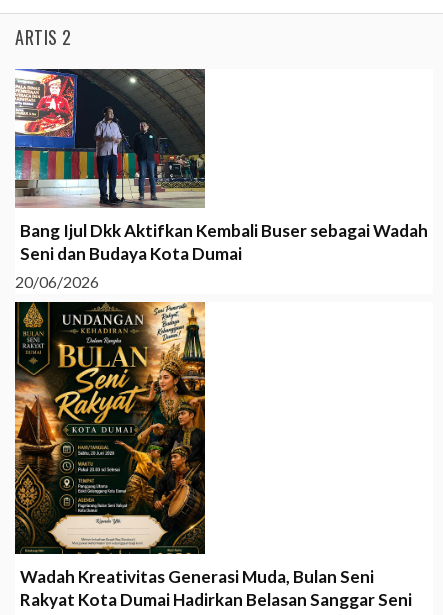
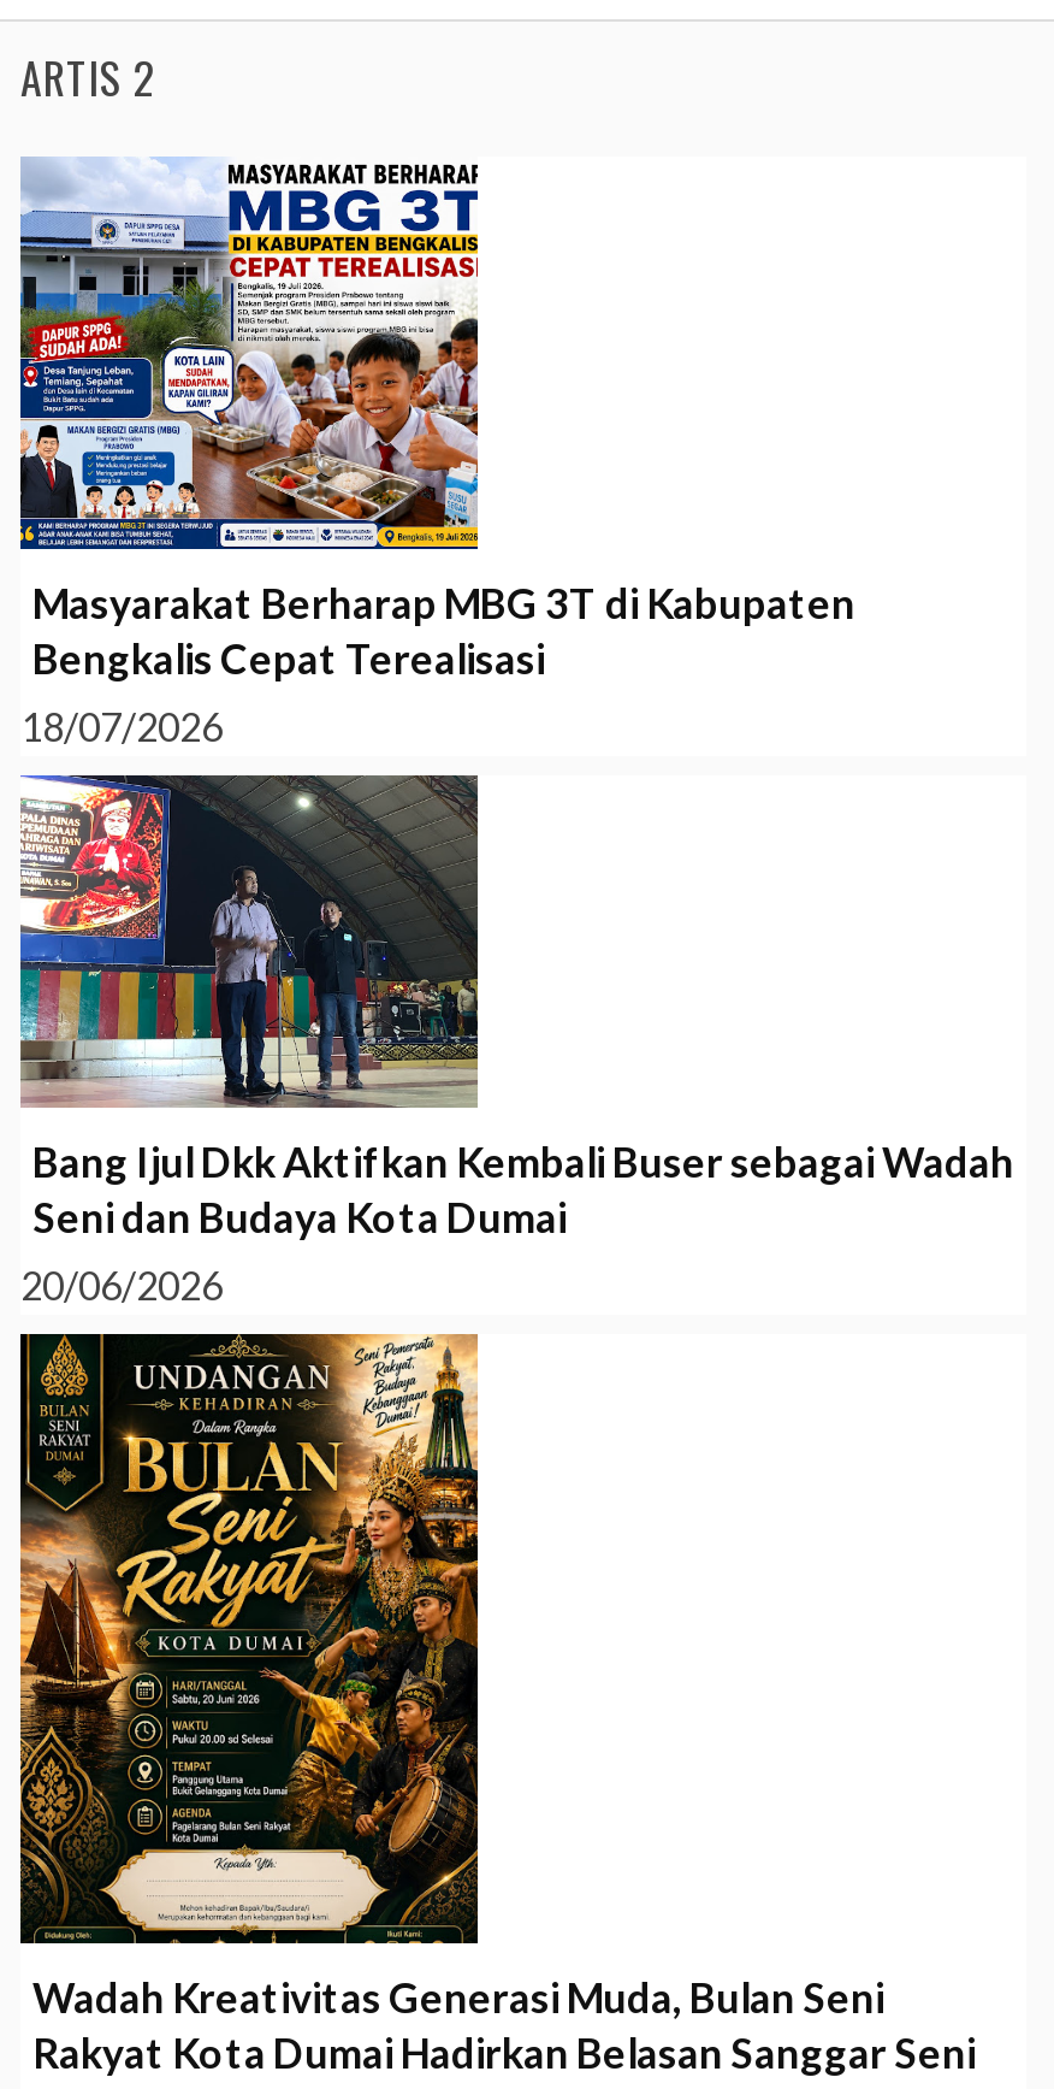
+ [image]
+ Masyarakat Berharap MBG 3T di Kabupaten
+ Bengkalis Cepat Terealisasi
+ 18/07/2026
